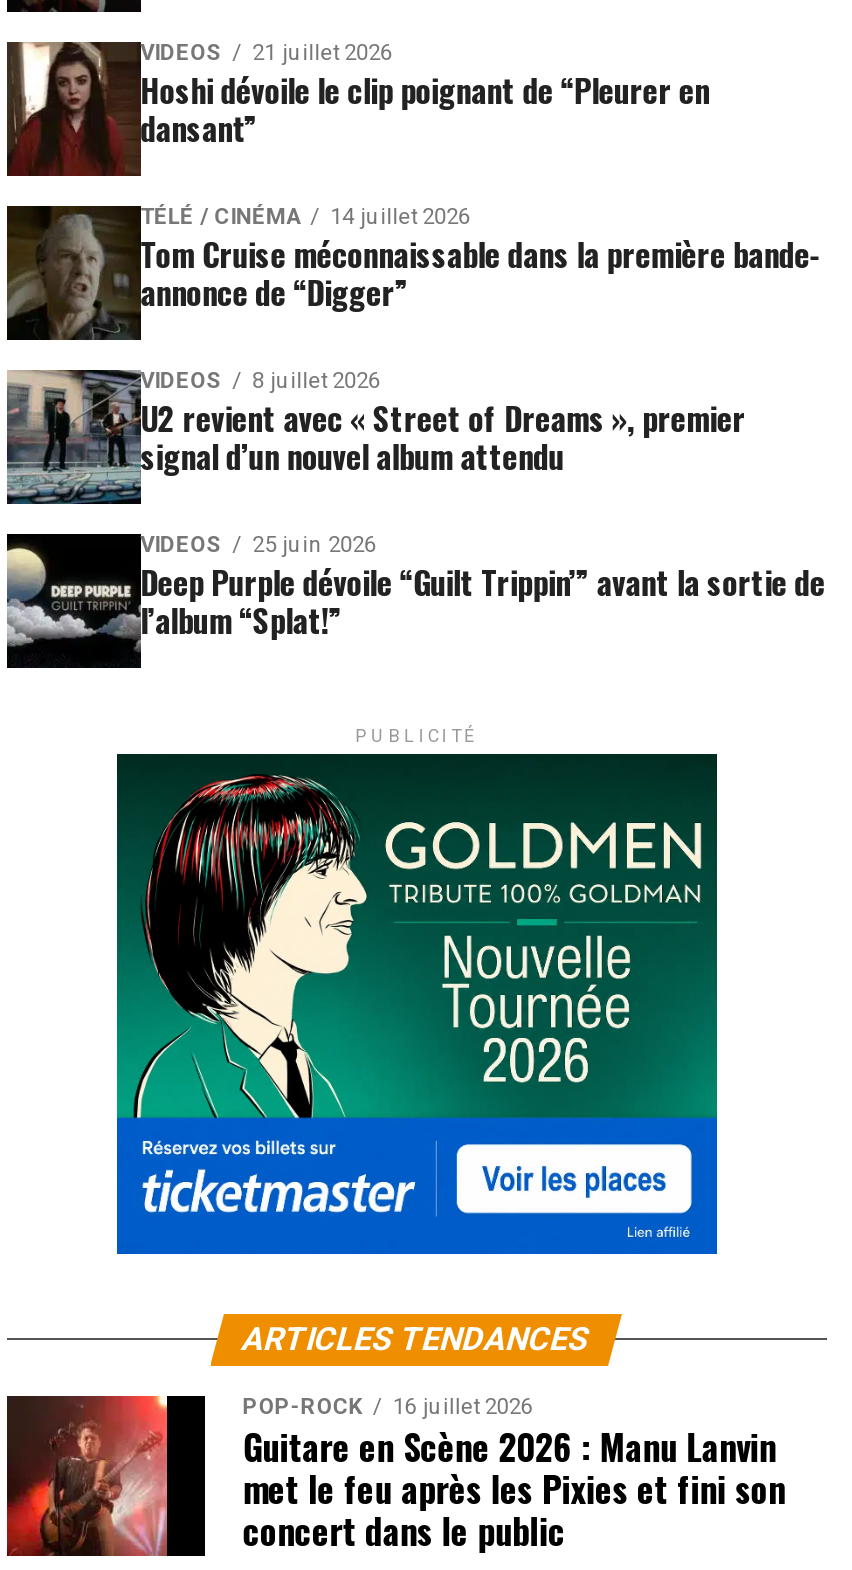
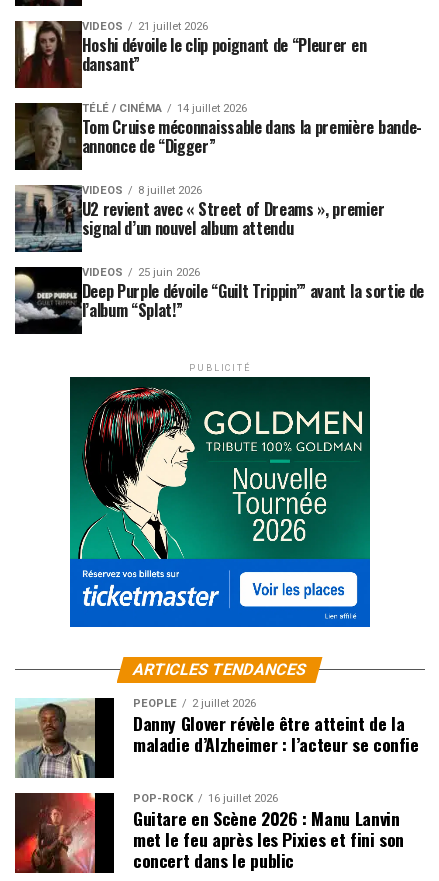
+ [image]
+ PEOPLE
+ 2 juillet 2026
+ Danny Glover révèle être atteint de la
+ maladie d’Alzheimer : l’acteur se confie
